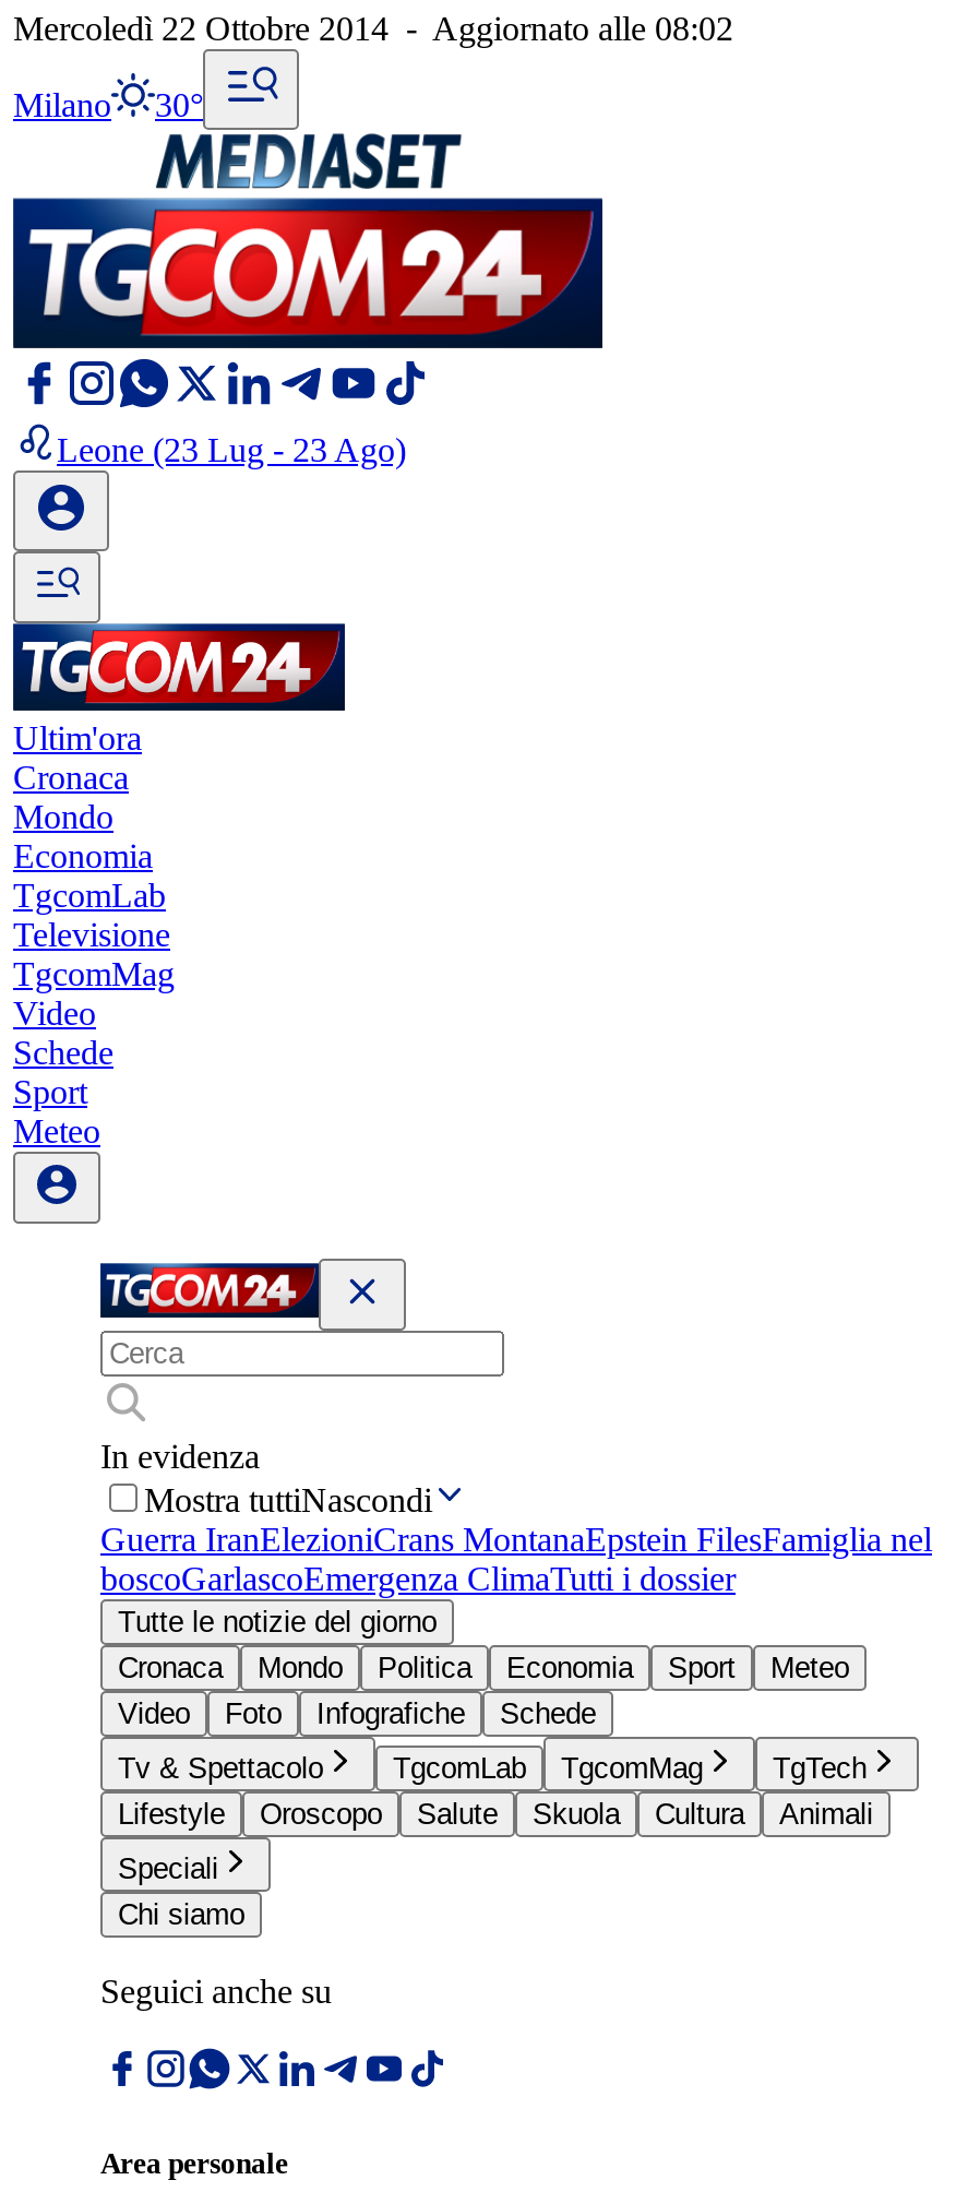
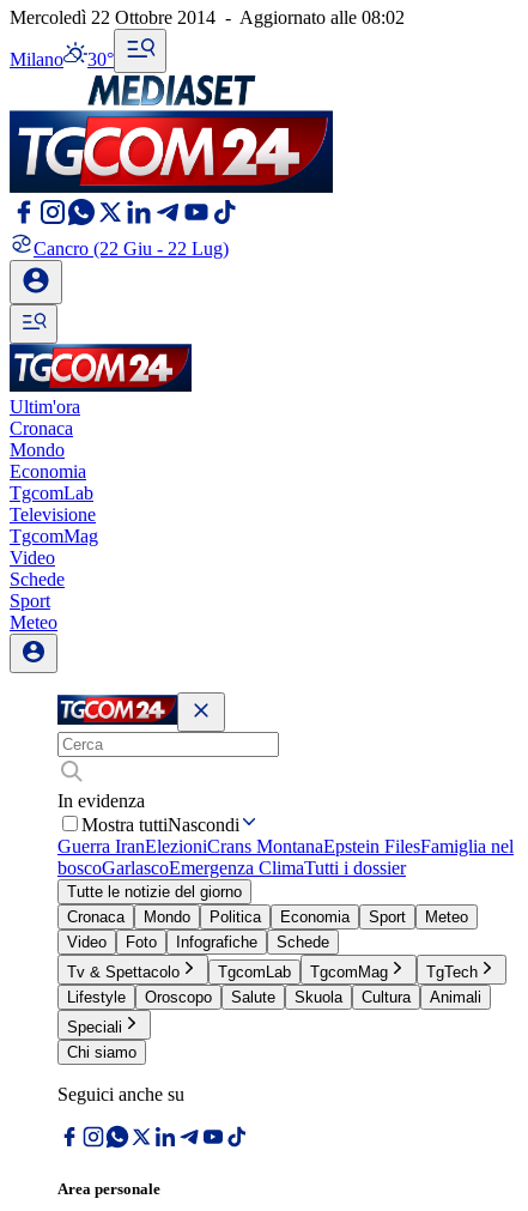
- Leone (23 Lug - 23 Ago)
+ Cancro (22 Giu - 22 Lug)
